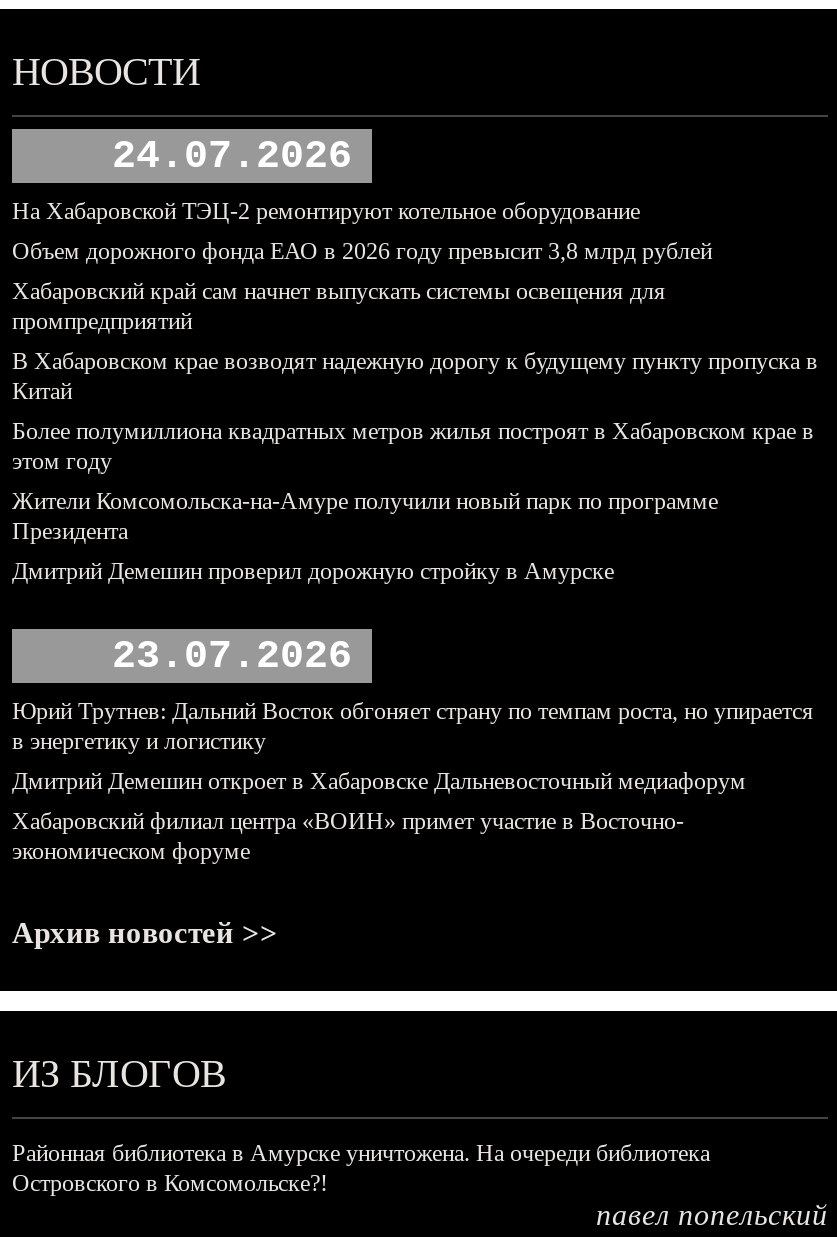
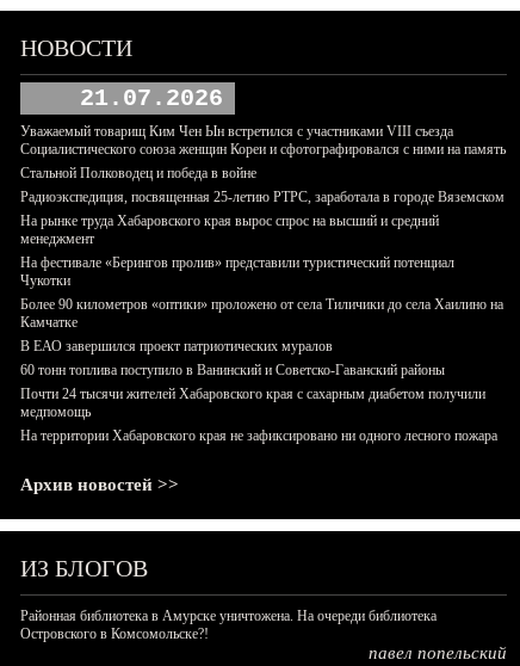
- 24.07.2026
- На Хабаровской ТЭЦ-2 ремонтируют котельное оборудование
- Объем дорожного фонда ЕАО в 2026 году превысит 3,8 млрд рублей
- Хабаровский край сам начнет выпускать системы освещения для
- промпредприятий
- В Хабаровском крае возводят надежную дорогу к будущему пункту пропуска в
- Китай
- Более полумиллиона квадратных метров жилья построят в Хабаровском крае в
- этом году
- Жители Комсомольска-на-Амуре получили новый парк по программе
- Президента
- Дмитрий Демешин проверил дорожную стройку в Амурске
- 23.07.2026
- Юрий Трутнев: Дальний Восток обгоняет страну по темпам роста, но упирается
- в энергетику и логистику
- Дмитрий Демешин откроет в Хабаровске Дальневосточный медиафорум
- Хабаровский филиал центра «ВОИН» примет участие в Восточно-
- экономическом форуме
+ 21.07.2026
+ Уважаемый товарищ Ким Чен Ын встретился с участниками VIII съезда
+ Социалистического союза женщин Кореи и сфотографировался с ними на память
+ Стальной Полководец и победа в войне
+ Радиоэкспедиция, посвященная 25-летию РТРС, заработала в городе Вяземском
+ На рынке труда Хабаровского края вырос спрос на высший и средний
+ менеджмент
+ На фестивале «Берингов пролив» представили туристический потенциал
+ Чукотки
+ Более 90 километров «оптики» проложено от села Тиличики до села Хаилино на
+ Камчатке
+ В ЕАО завершился проект патриотических муралов
+ 60 тонн топлива поступило в Ванинский и Советско-Гаванский районы
+ Почти 24 тысячи жителей Хабаровского края с сахарным диабетом получили
+ медпомощь
+ На территории Хабаровского края не зафиксировано ни одного лесного пожара
